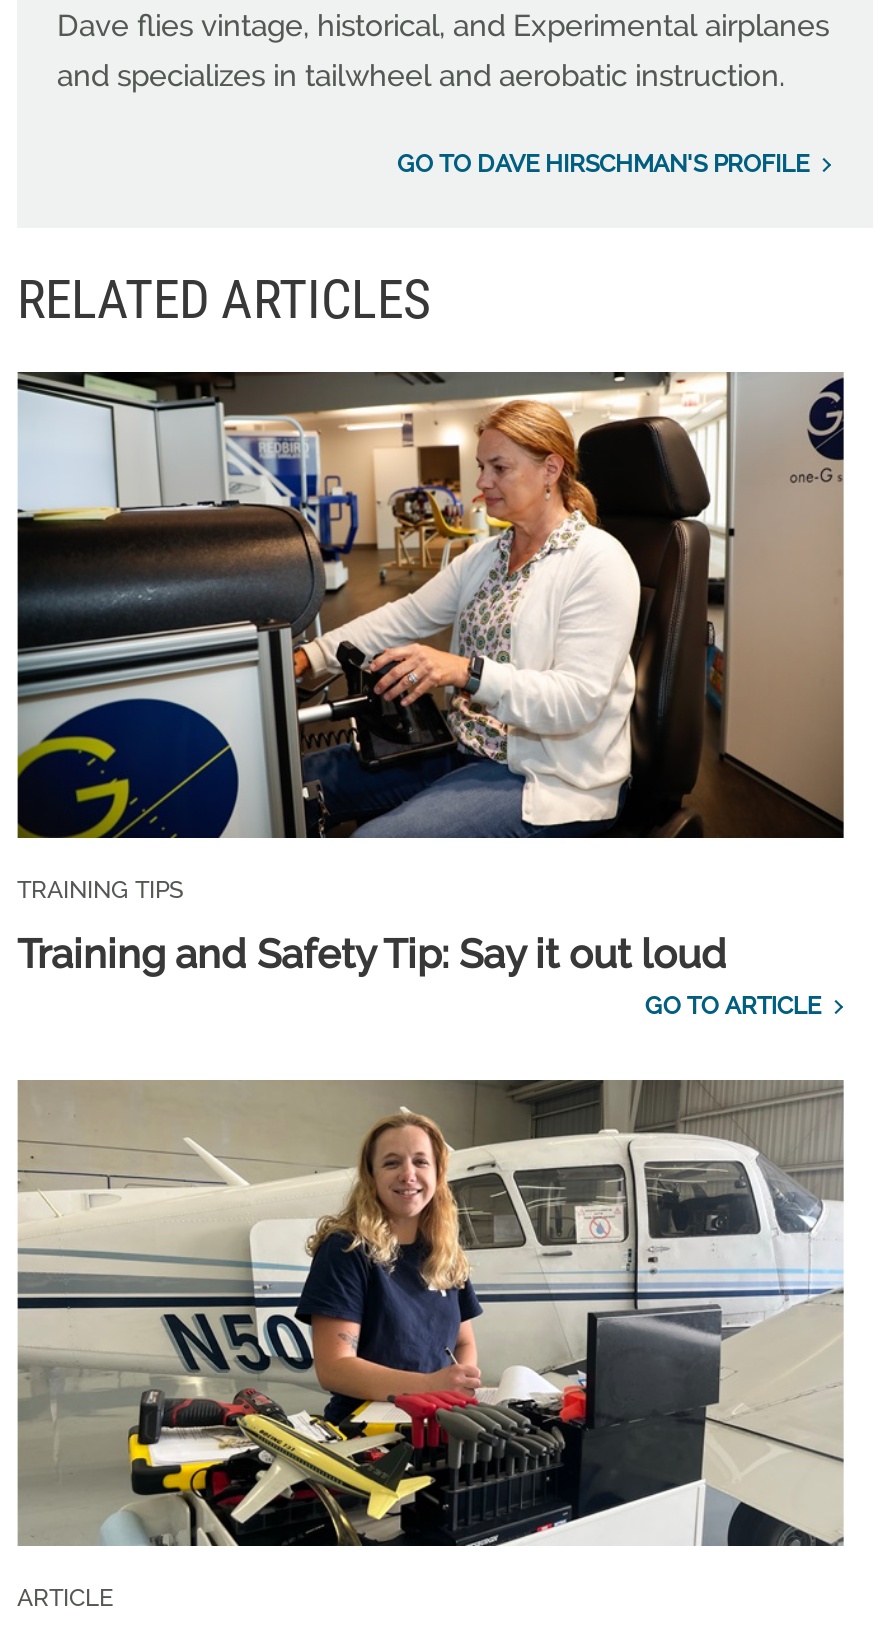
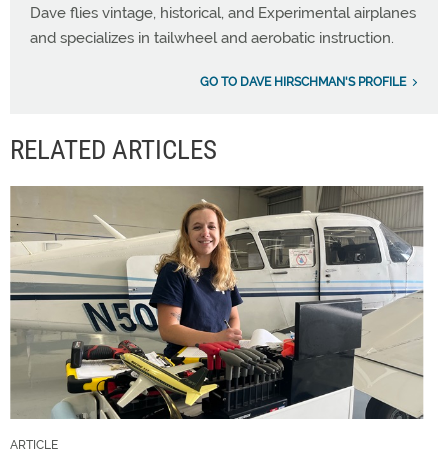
- [image]
- TRAINING TIPS
- Training and Safety Tip: Say it out loud
- GO TO ARTICLE
